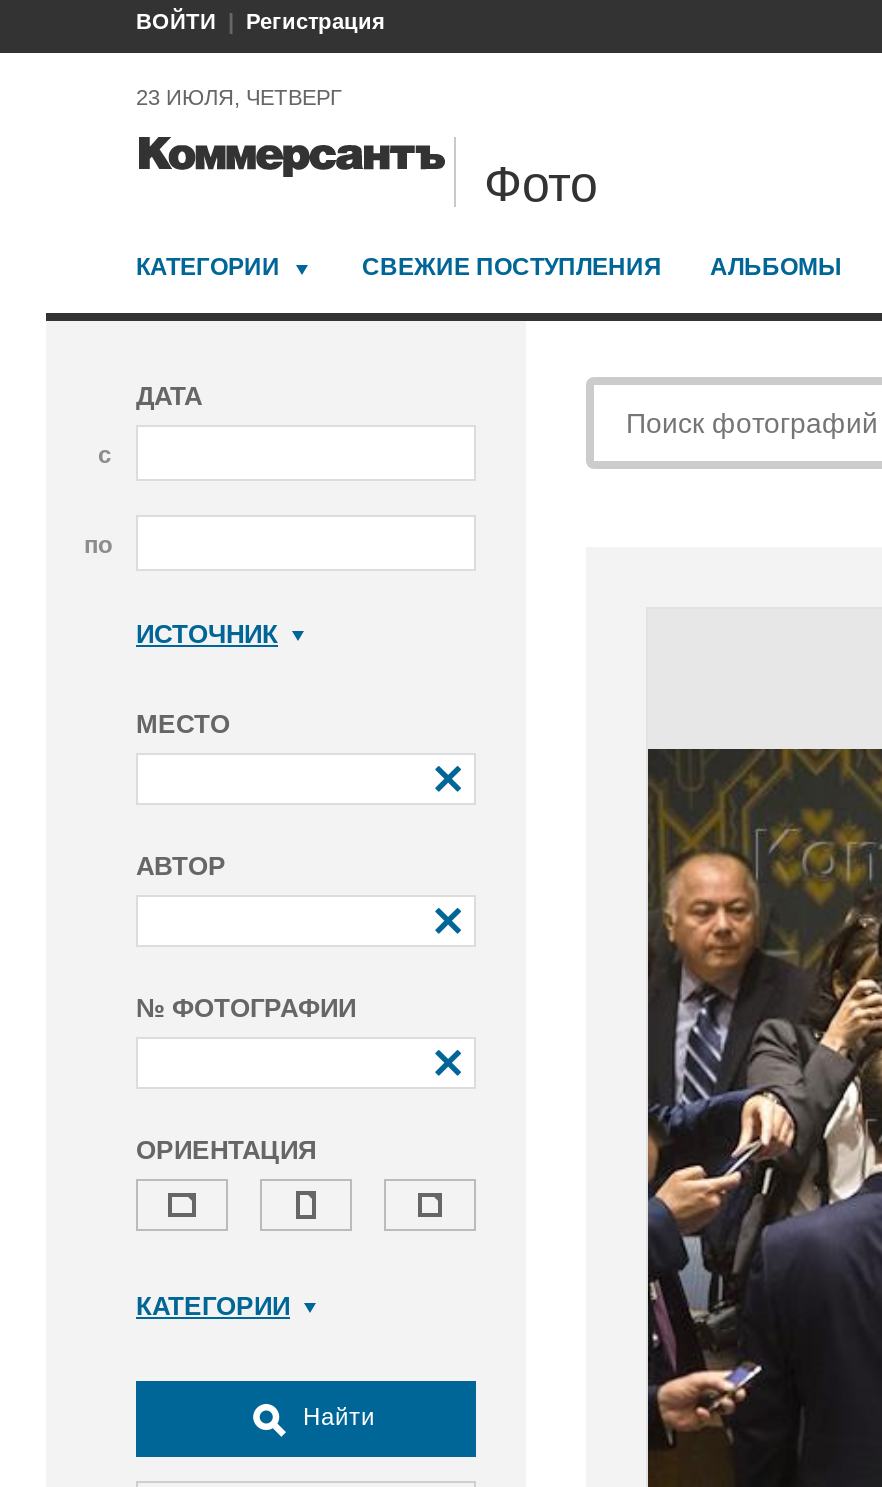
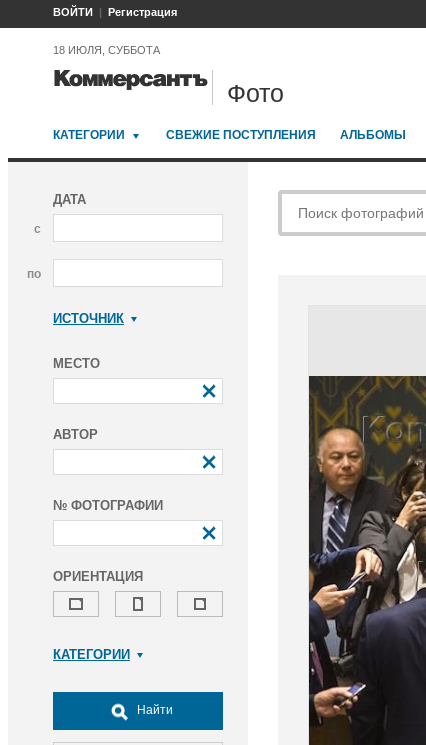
- 23 ИЮЛЯ, ЧЕТВЕРГ
+ 18 ИЮЛЯ, СУББОТА
